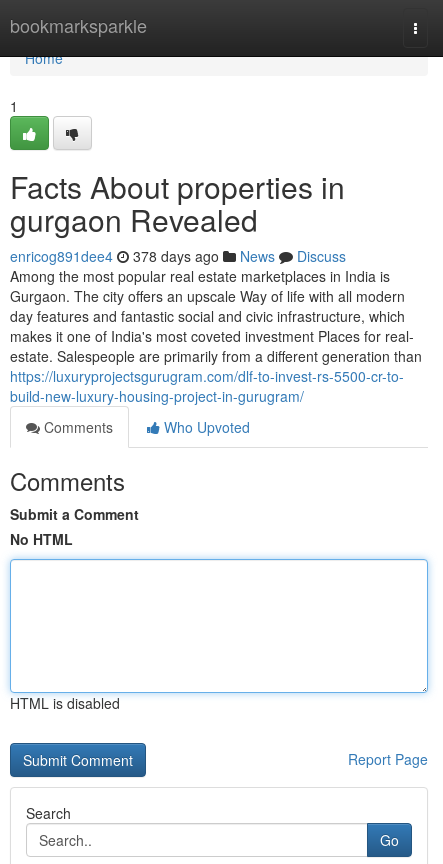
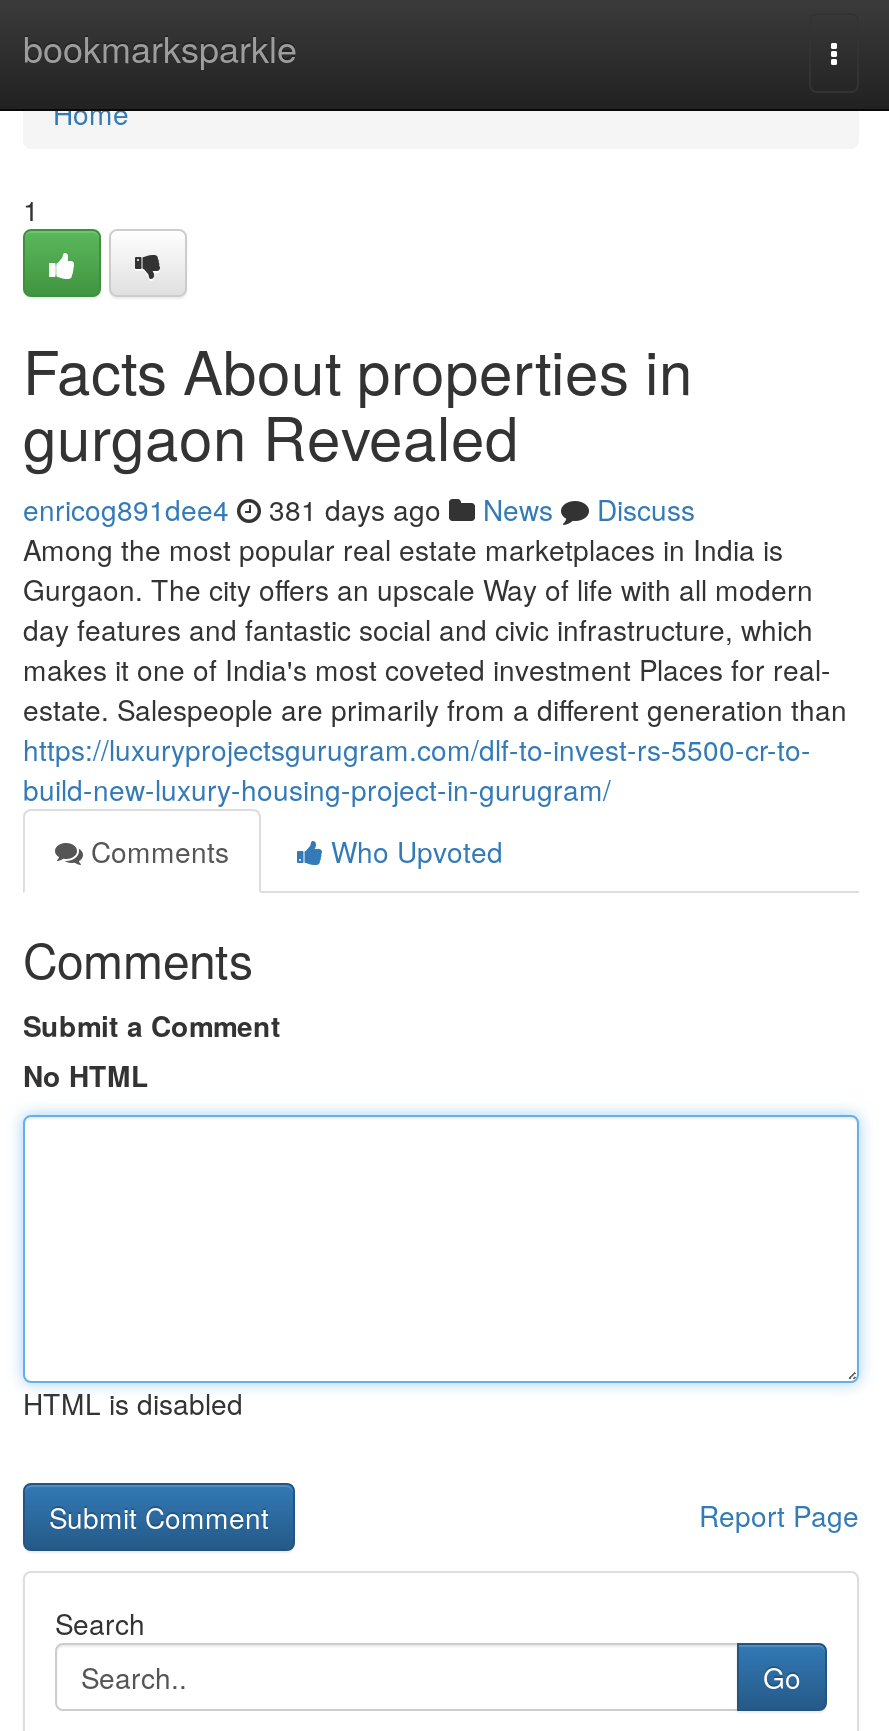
- enricog891dee4 378 days ago News Discuss
+ enricog891dee4 381 days ago News Discuss
